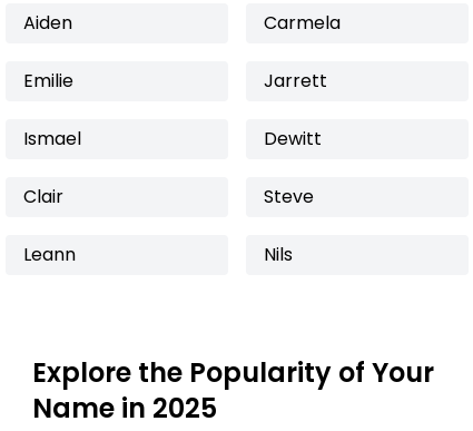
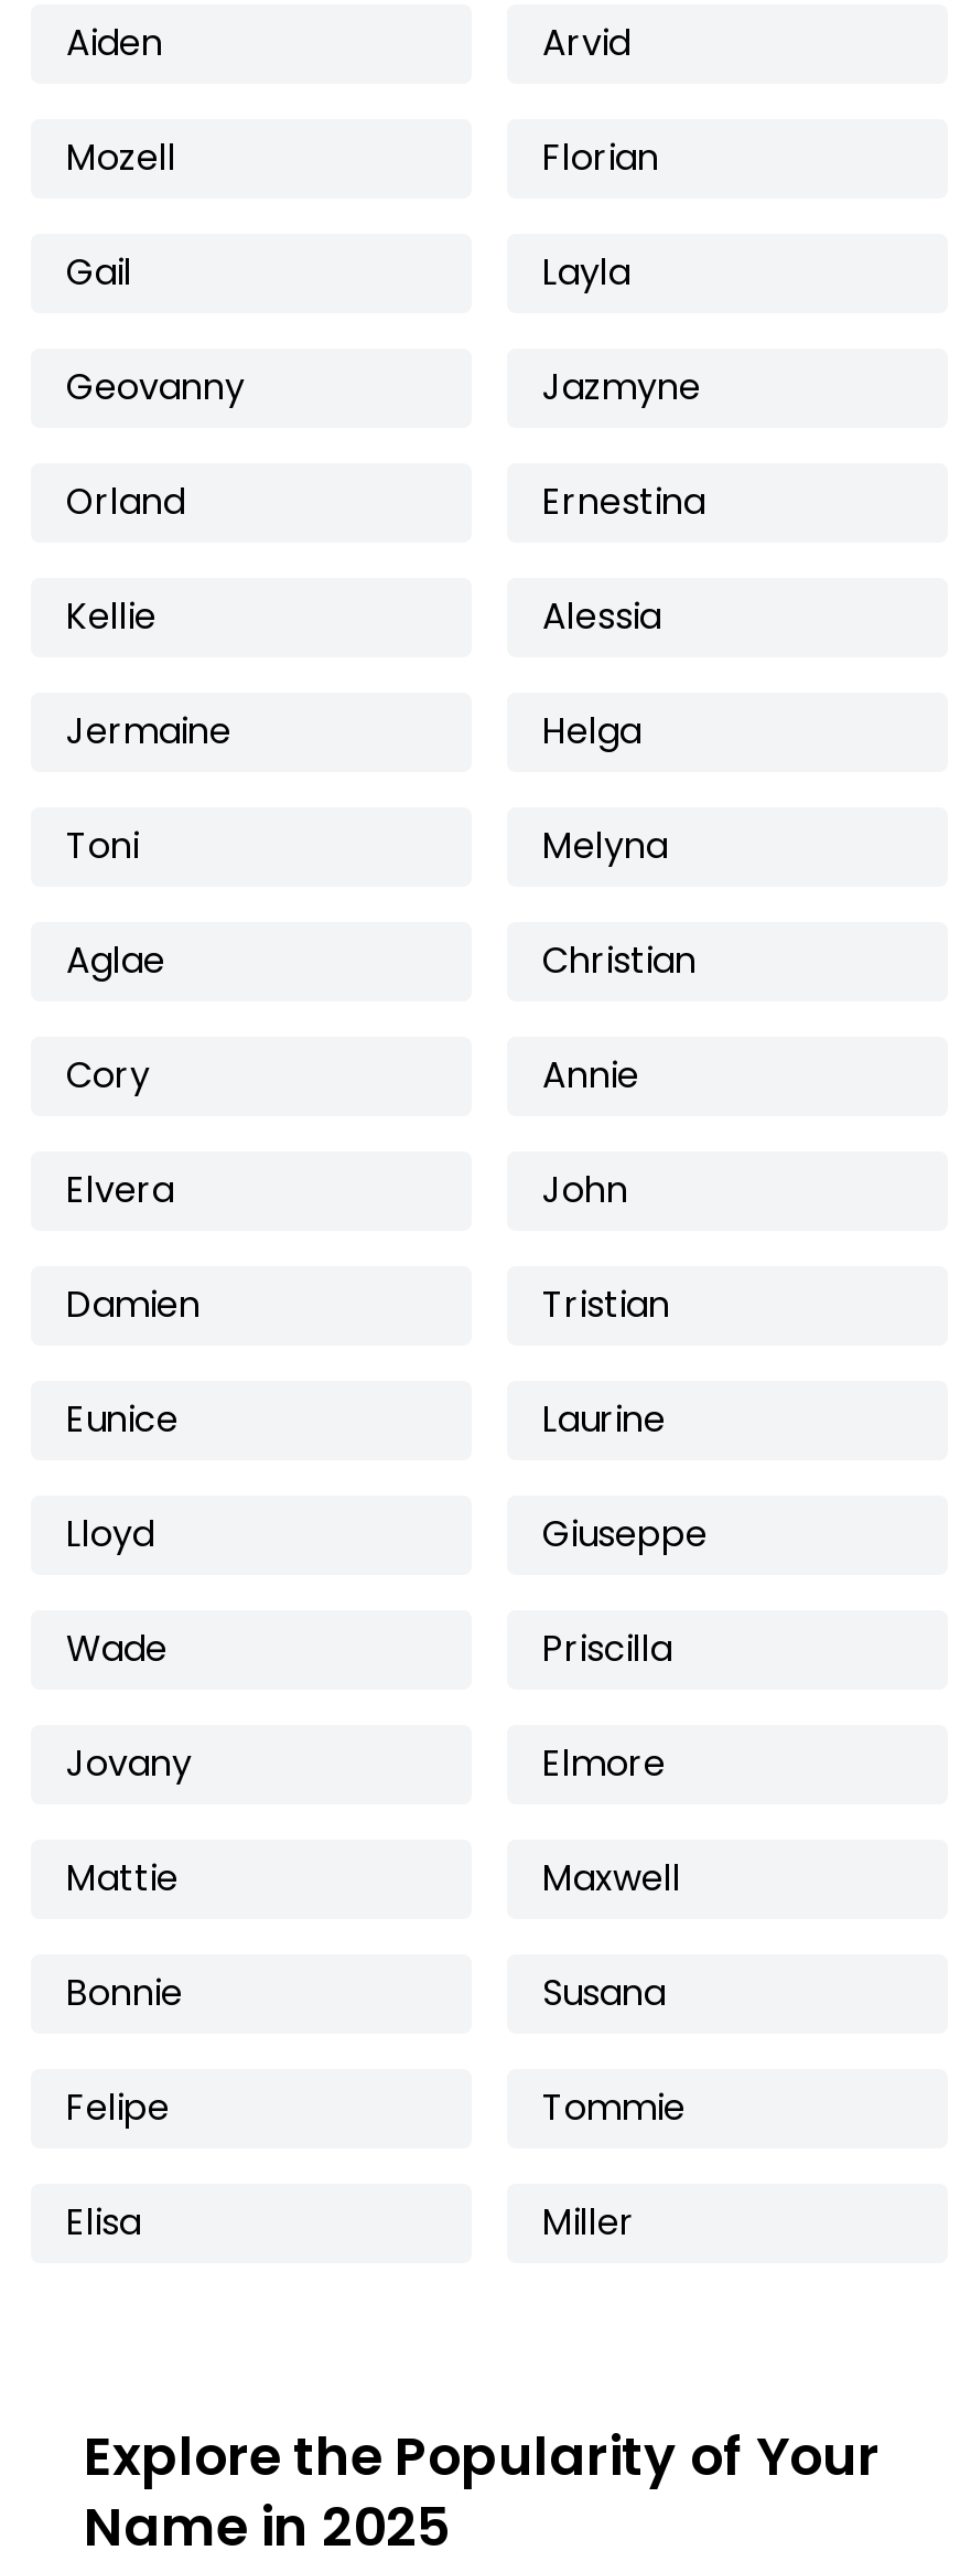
- Carmela
- Emilie
- Jarrett
- Ismael
- Dewitt
- Clair
- Steve
- Leann
- Nils
+ Arvid
+ Mozell
+ Florian
+ Gail
+ Layla
+ Geovanny
+ Jazmyne
+ Orland
+ Ernestina
+ Kellie
+ Alessia
+ Jermaine
+ Helga
+ Toni
+ Melyna
+ Aglae
+ Christian
+ Cory
+ Annie
+ Elvera
+ John
+ Damien
+ Tristian
+ Eunice
+ Laurine
+ Lloyd
+ Giuseppe
+ Wade
+ Priscilla
+ Jovany
+ Elmore
+ Mattie
+ Maxwell
+ Bonnie
+ Susana
+ Felipe
+ Tommie
+ Elisa
+ Miller
